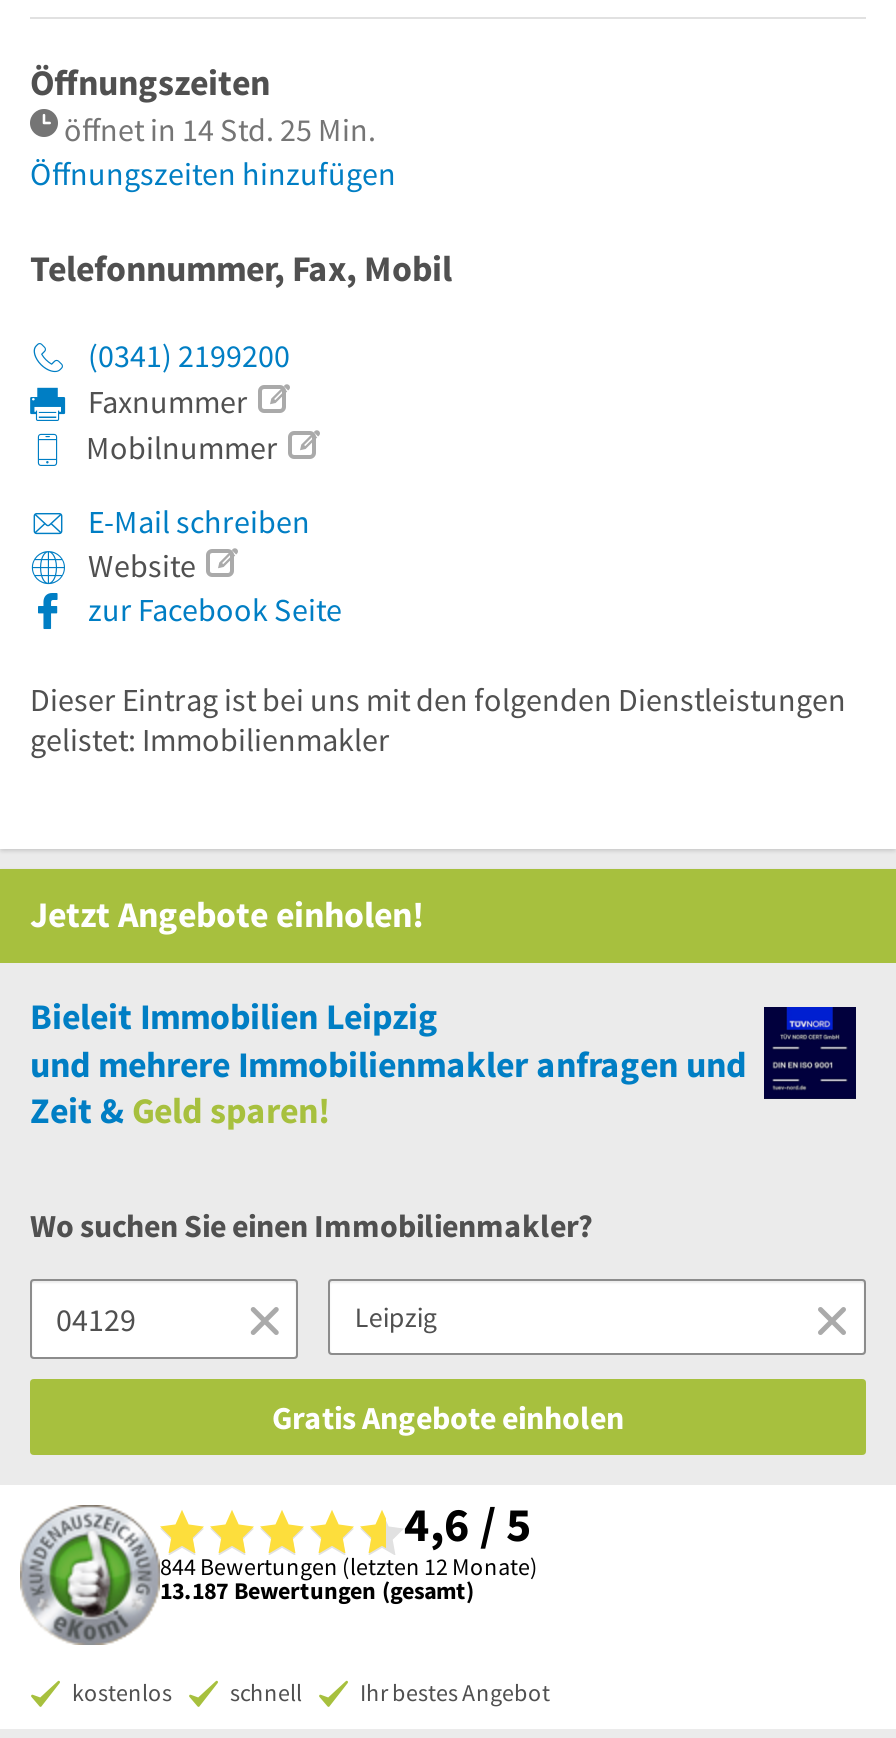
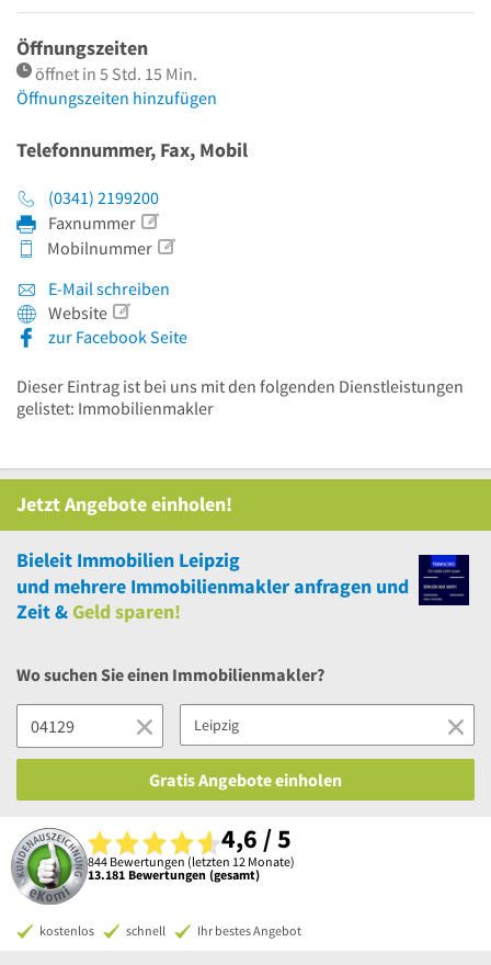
- öffnet in 14 Std. 25 Min.
+ öffnet in 5 Std. 15 Min.

- 13.187 Bewertungen (gesamt)
+ 13.181 Bewertungen (gesamt)
